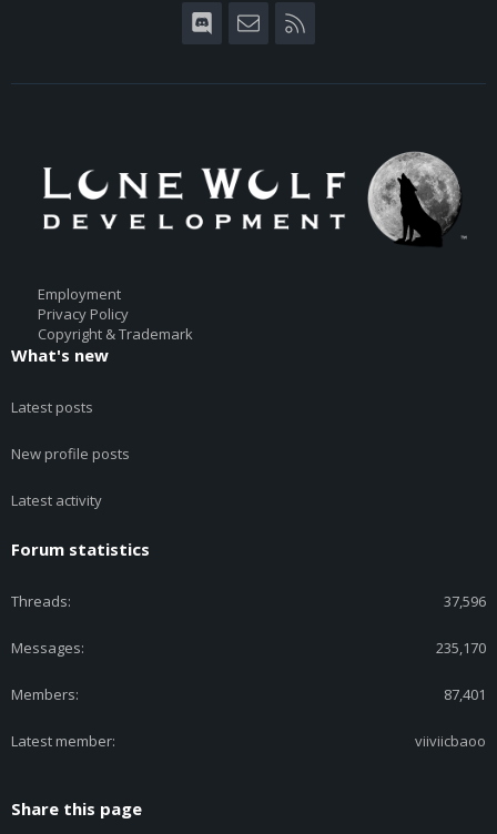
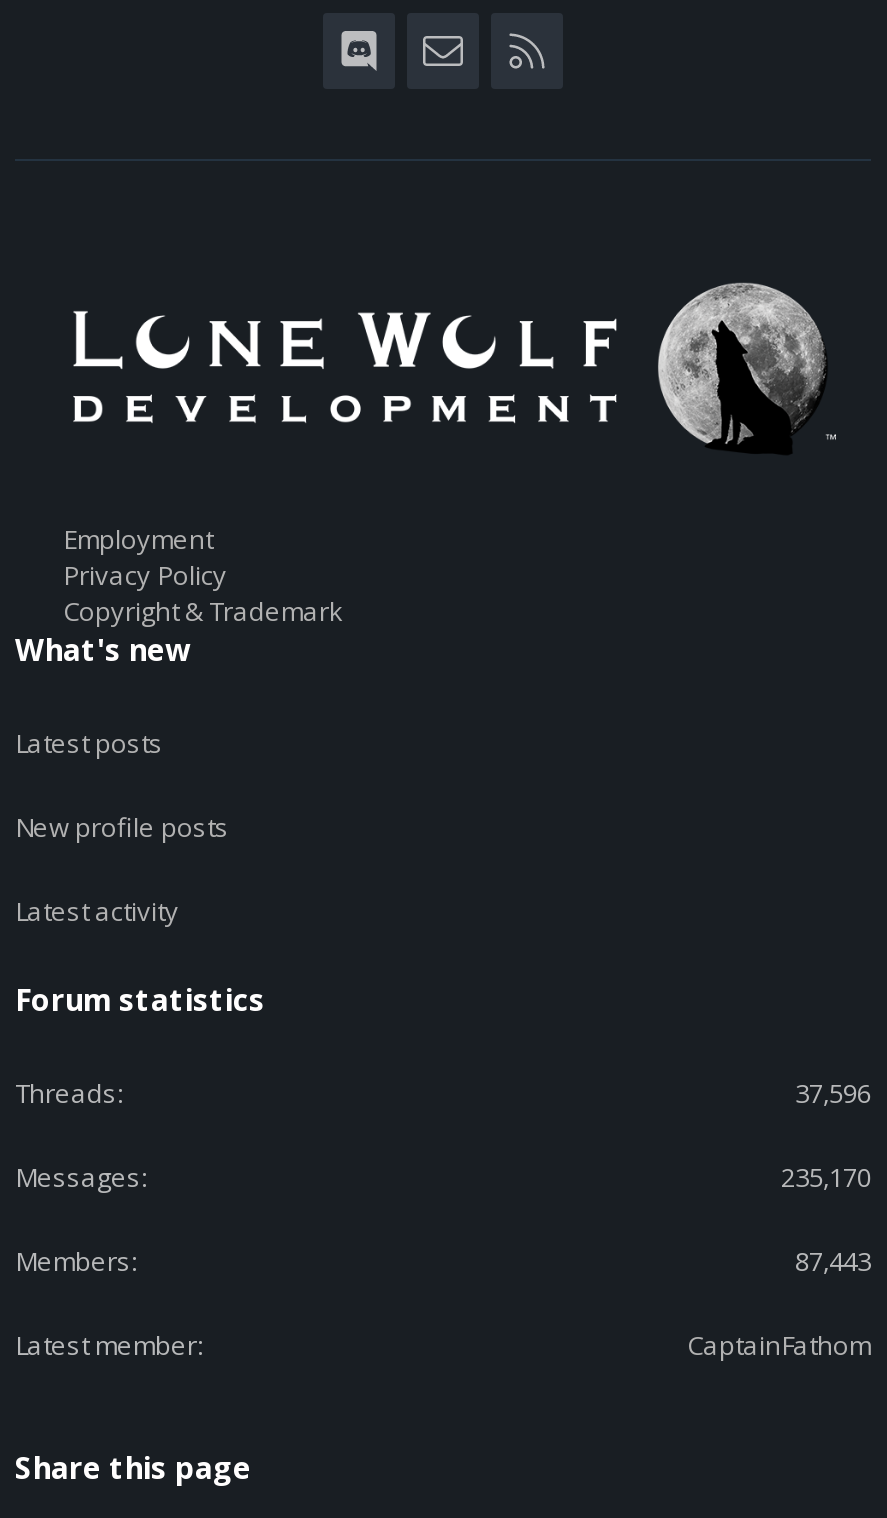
- 87,401
+ 87,443

- viiviicbaoo
+ CaptainFathom
